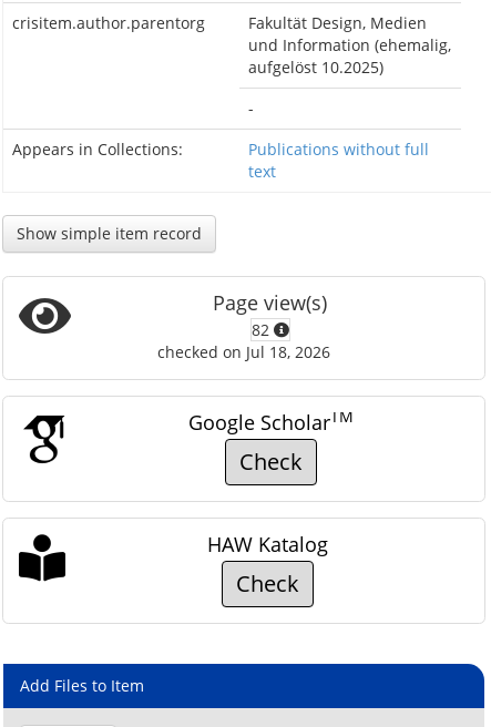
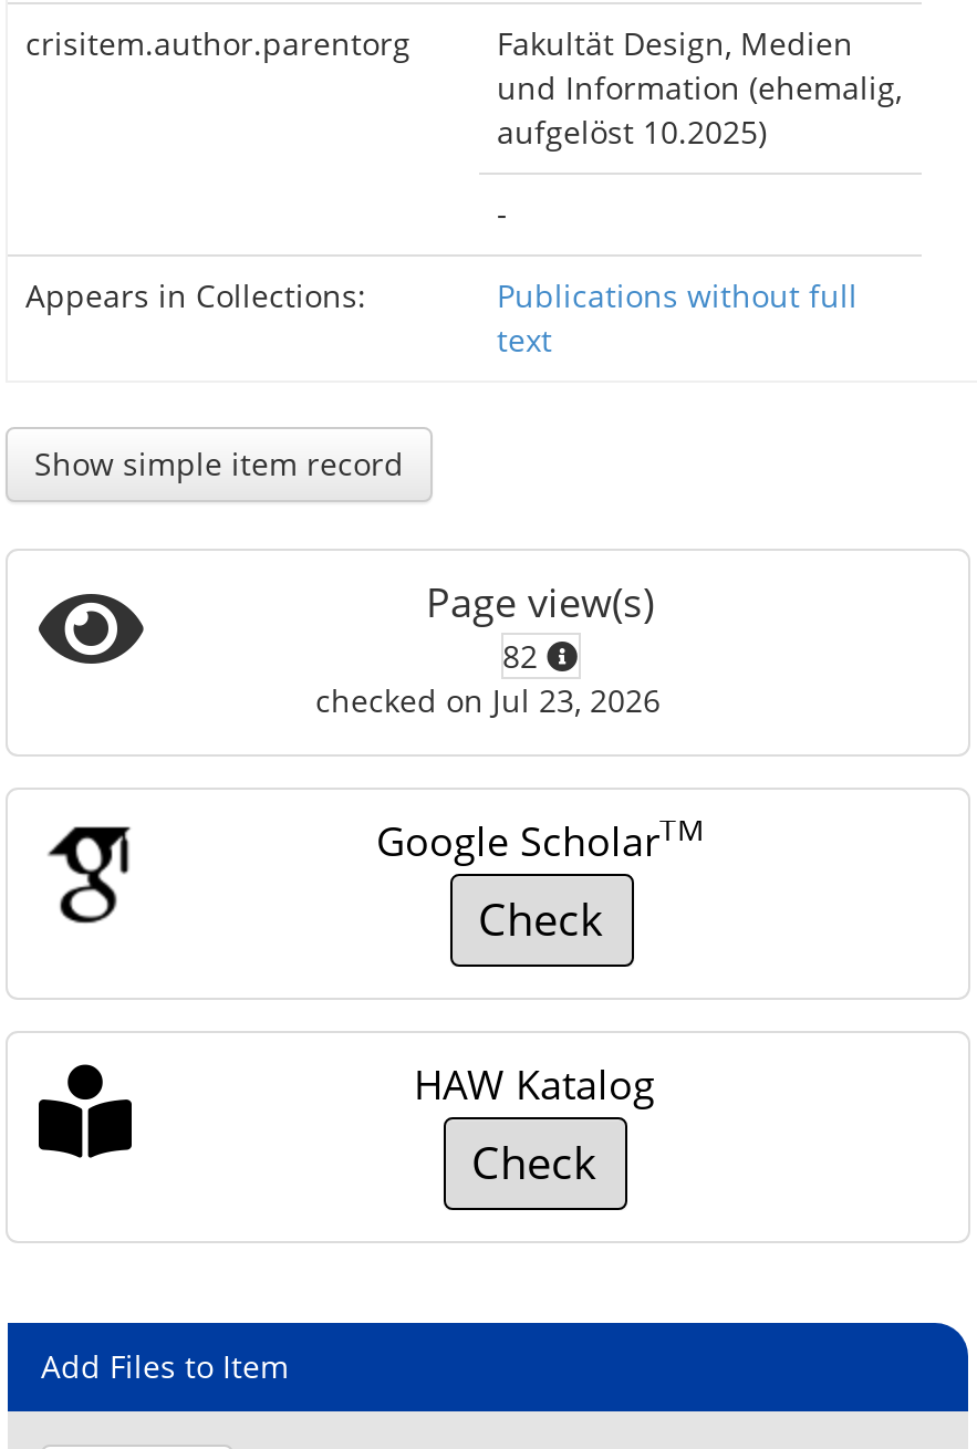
- checked on Jul 18, 2026
+ checked on Jul 23, 2026
